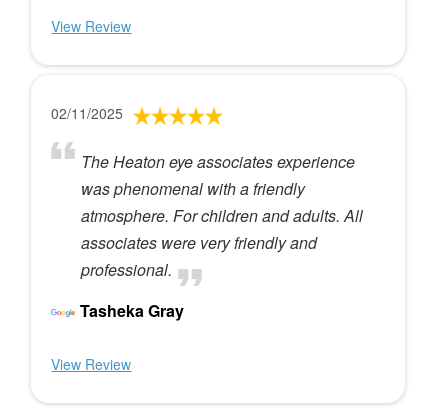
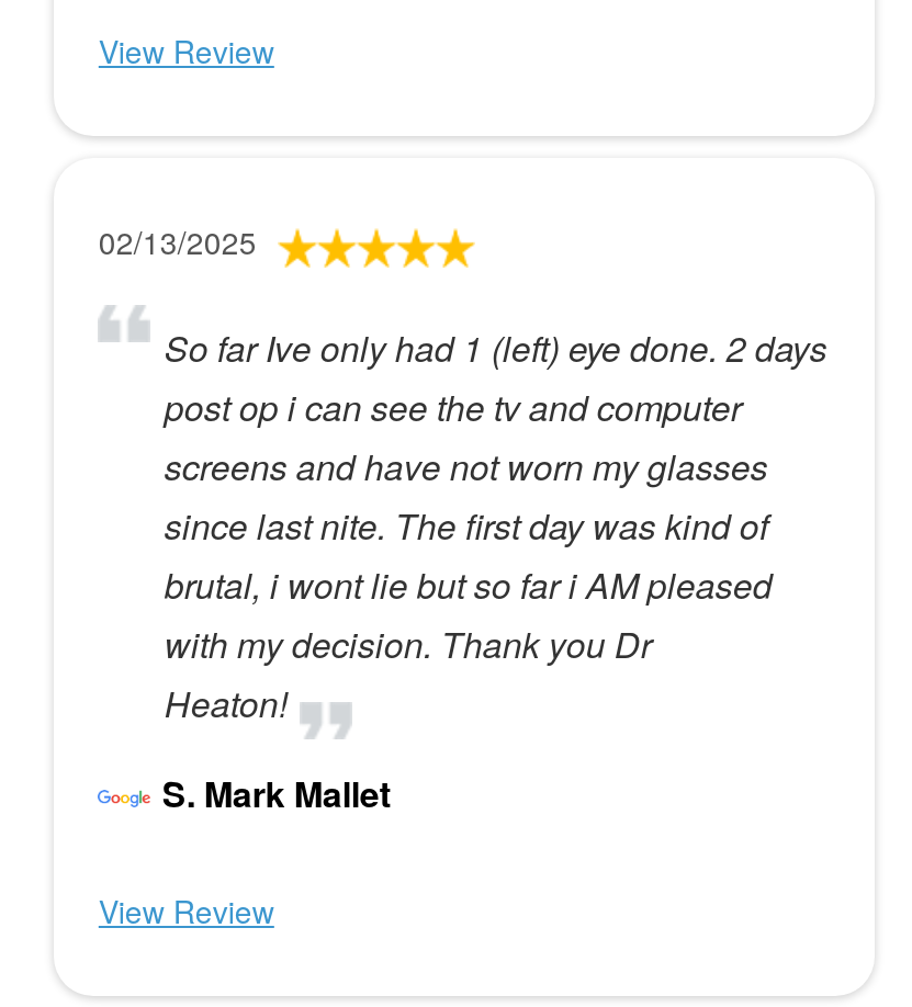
- 02/11/2025
+ 02/13/2025

- The Heaton eye associates experience
- was phenomenal with a friendly
- atmosphere. For children and adults. All
- associates were very friendly and
- professional.
+ So far Ive only had 1 (left) eye done. 2 days
+ post op i can see the tv and computer
+ screens and have not worn my glasses
+ since last nite. The first day was kind of
+ brutal, i wont lie but so far i AM pleased
+ with my decision. Thank you Dr
+ Heaton!

- Tasheka Gray
+ S. Mark Mallet
